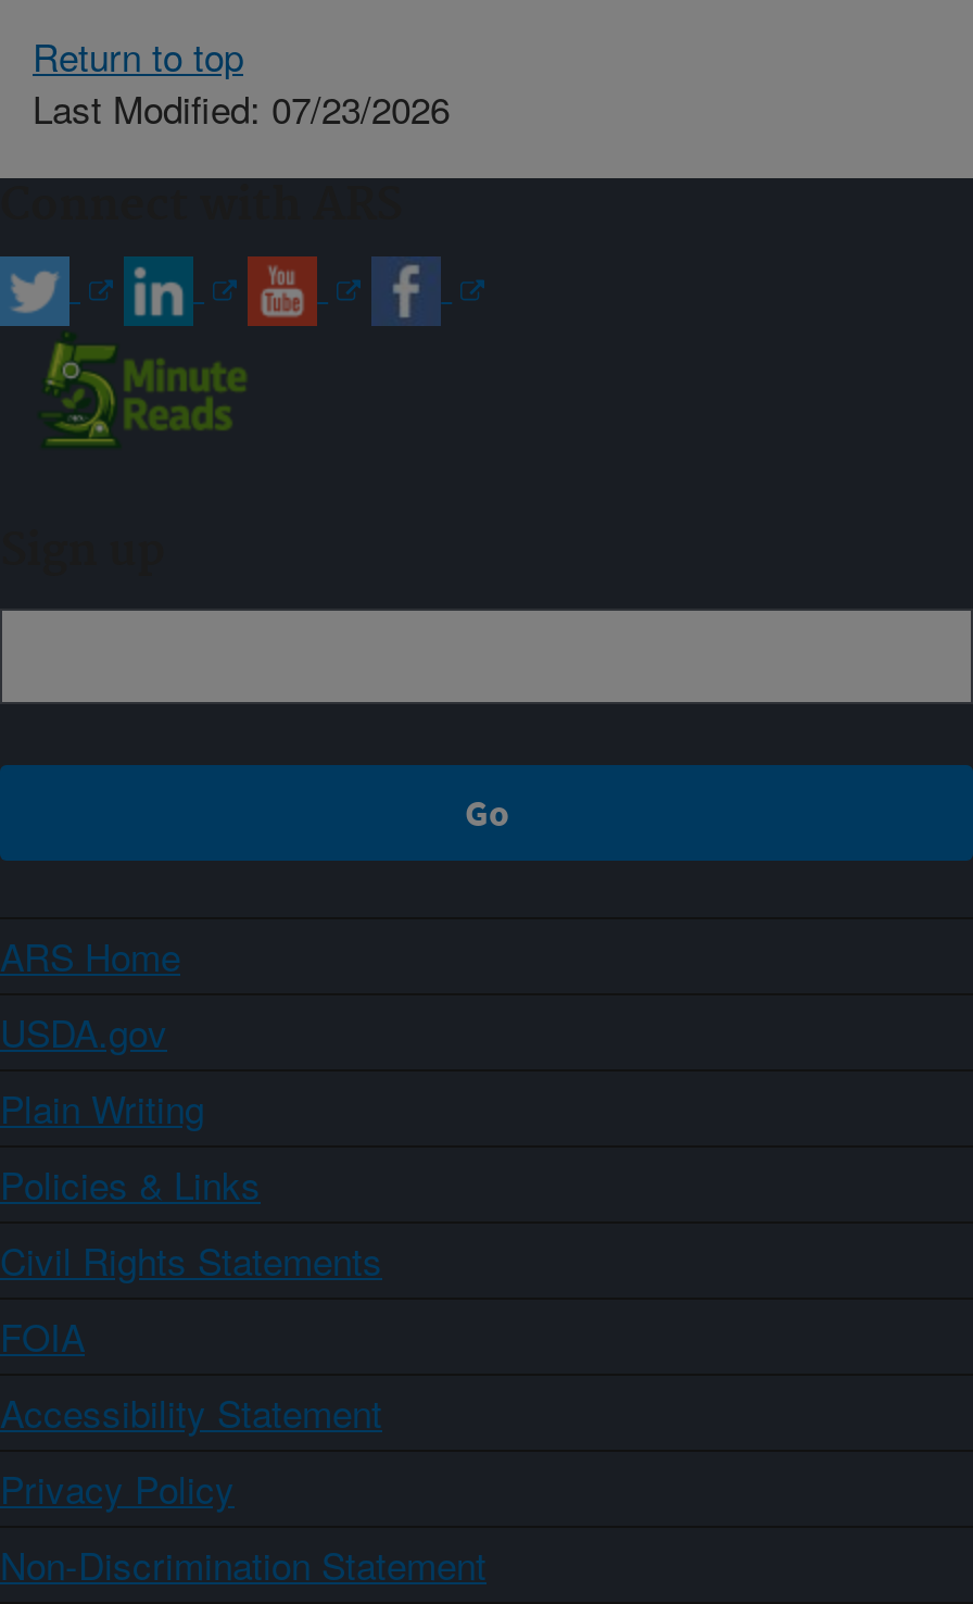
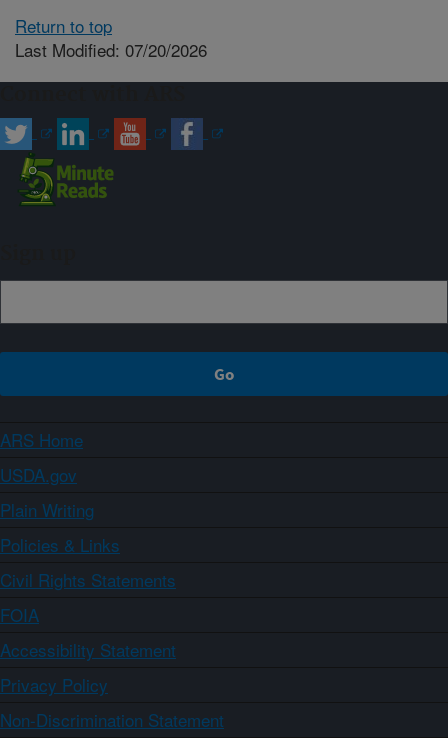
- Last Modified: 07/23/2026
+ Last Modified: 07/20/2026
